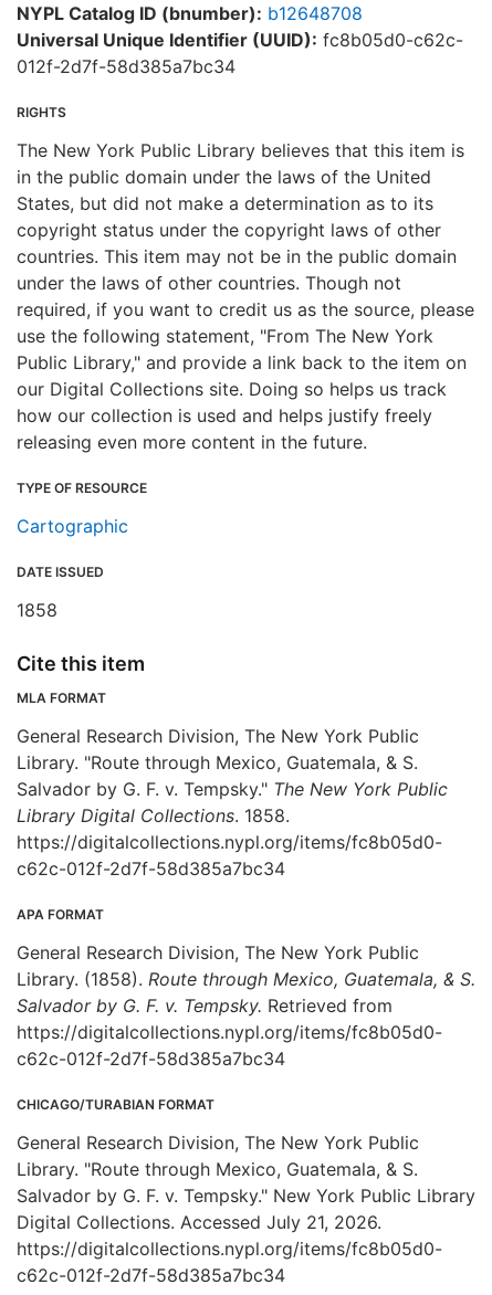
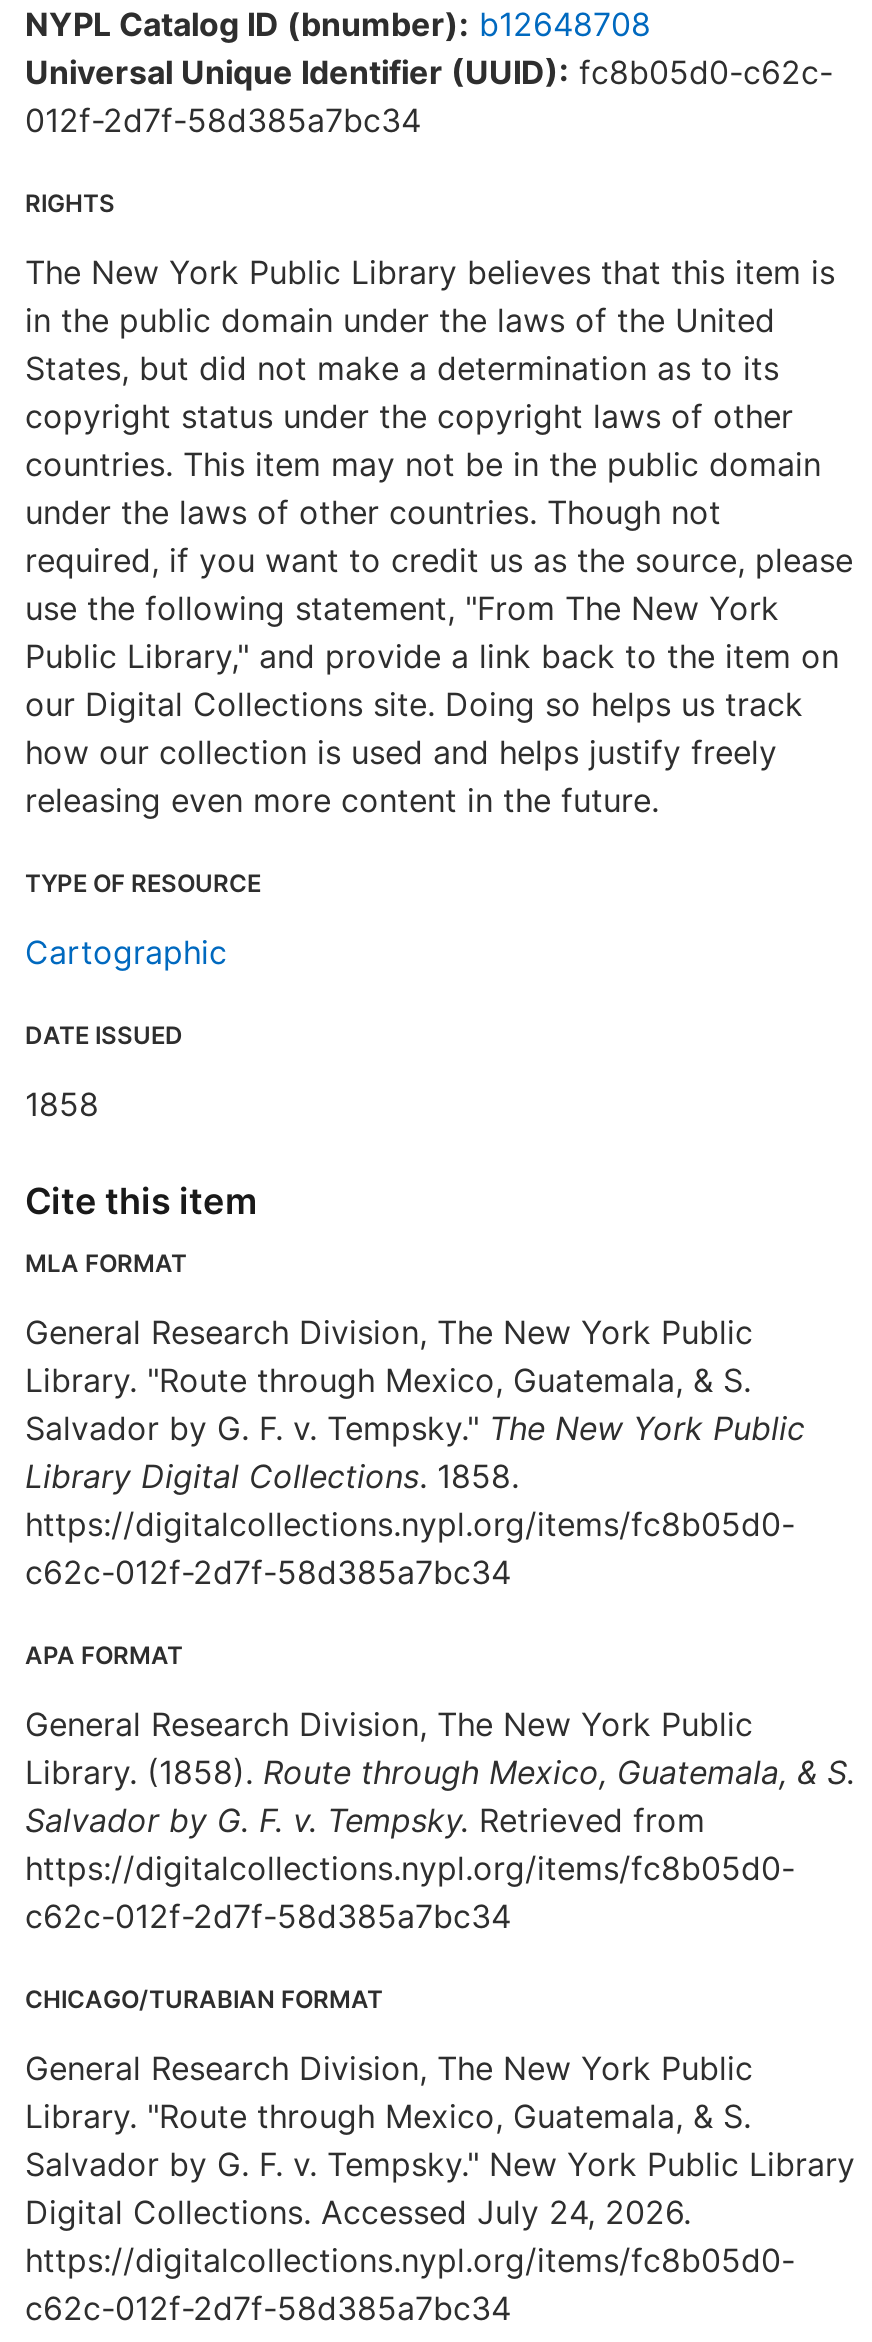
- Digital Collections. Accessed July 21, 2026.
+ Digital Collections. Accessed July 24, 2026.
